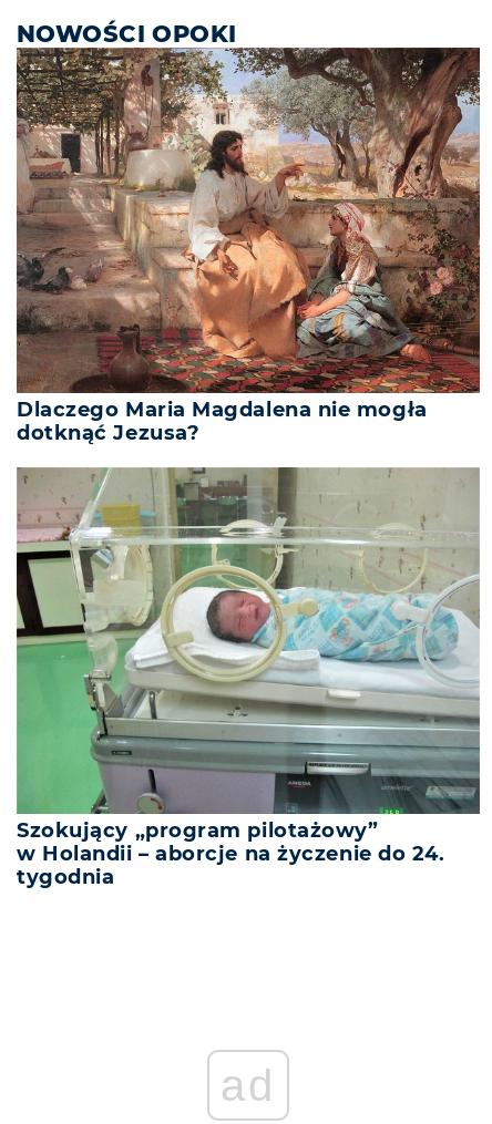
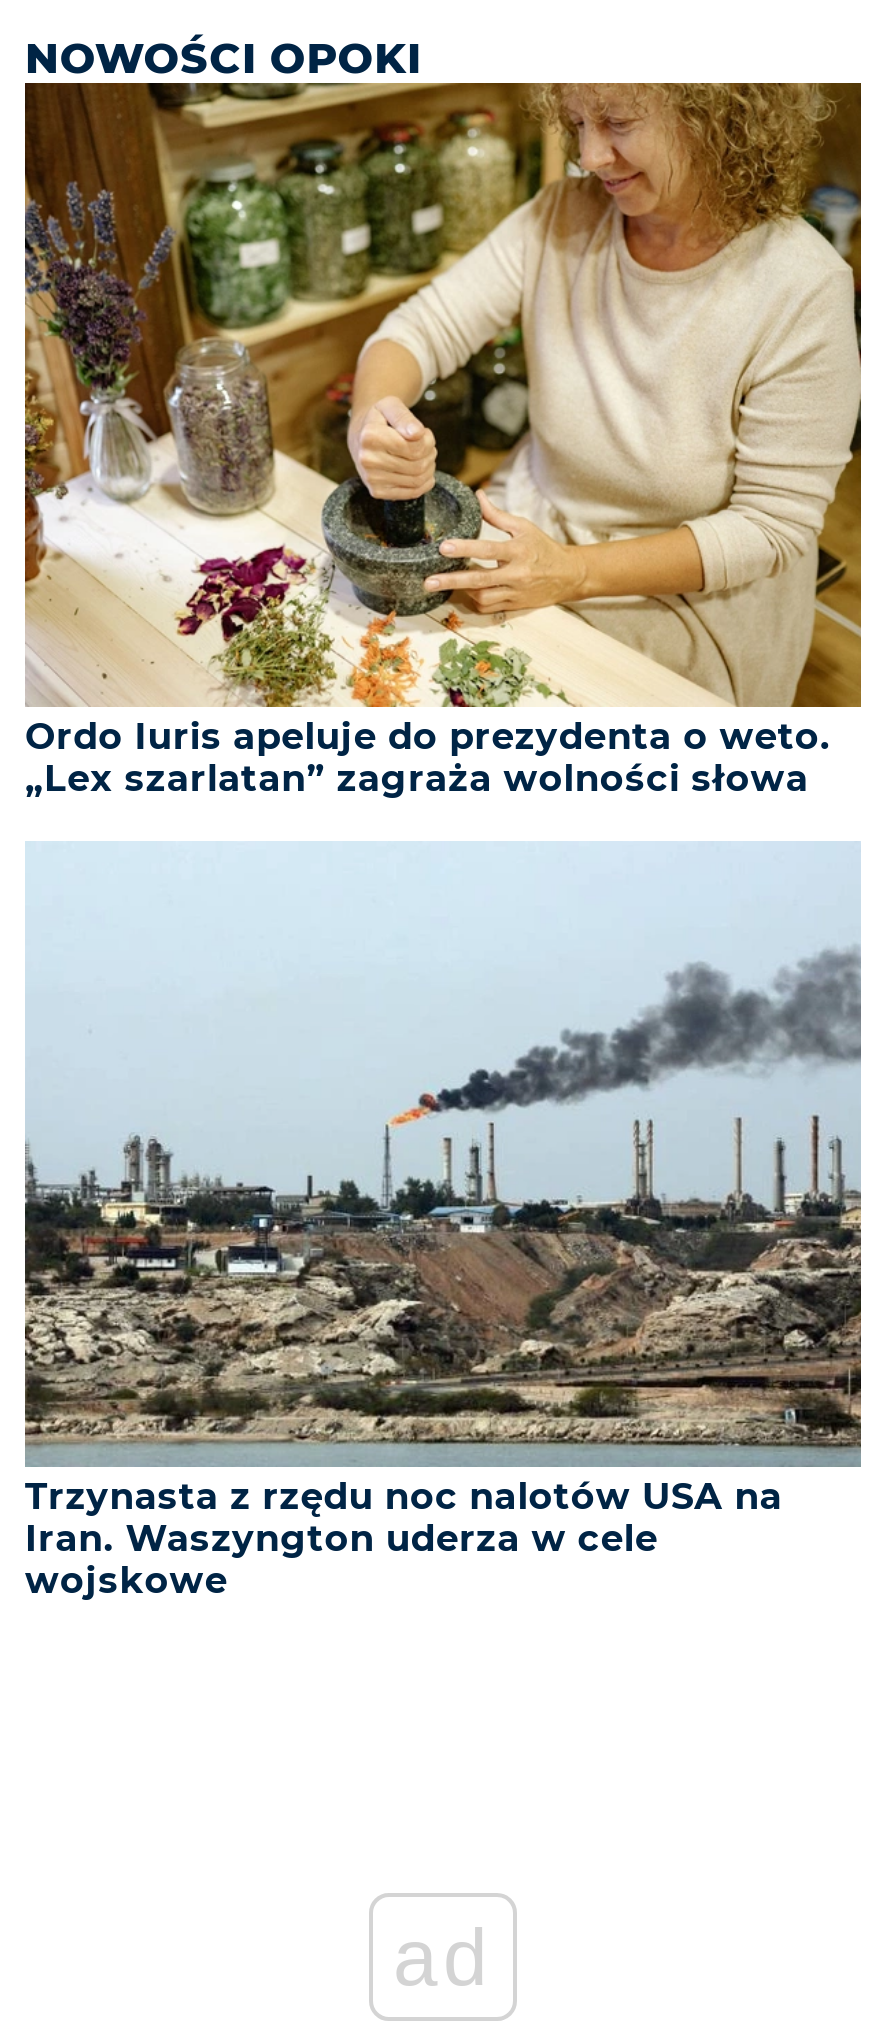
- [image]
- Dlaczego Maria Magdalena nie mogła
- dotknąć Jezusa?
+ [image]
+ Ordo Iuris apeluje do prezydenta o weto.
+ „Lex szarlatan” zagraża wolności słowa

- [image]
- Szokujący „program pilotażowy”
- w Holandii – aborcje na życzenie do 24.
- tygodnia
+ [image]
+ Trzynasta z rzędu noc nalotów USA na
+ Iran. Waszyngton uderza w cele
+ wojskowe
